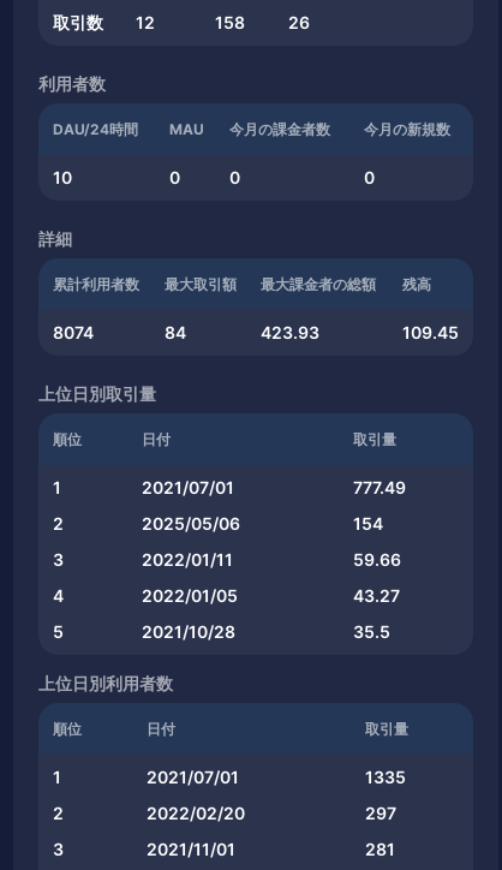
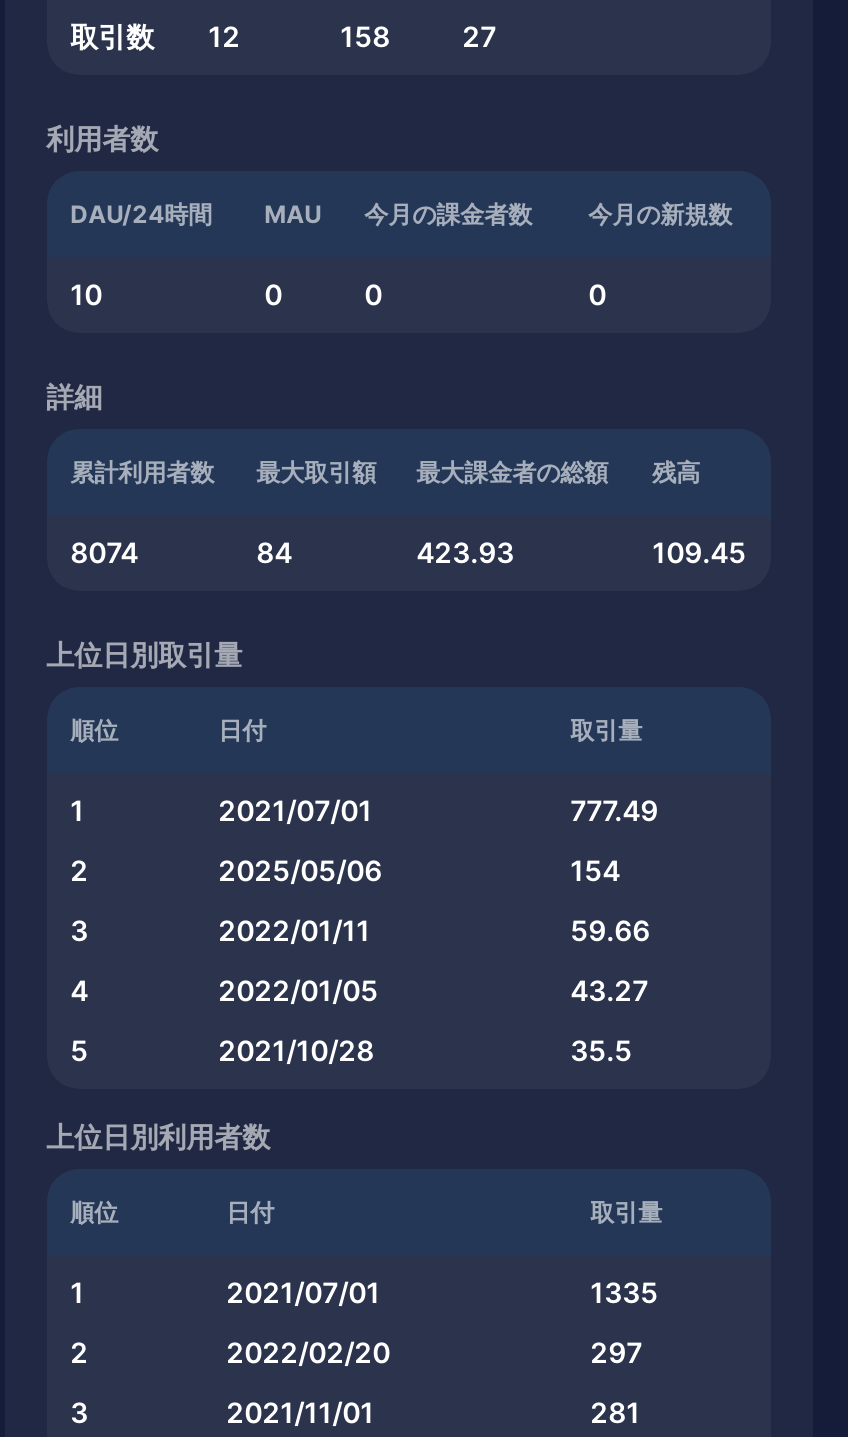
- 26
+ 27
